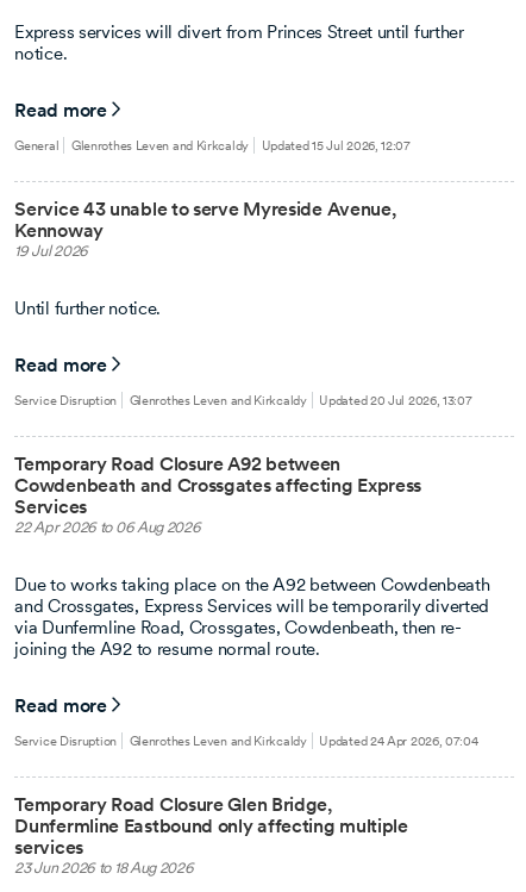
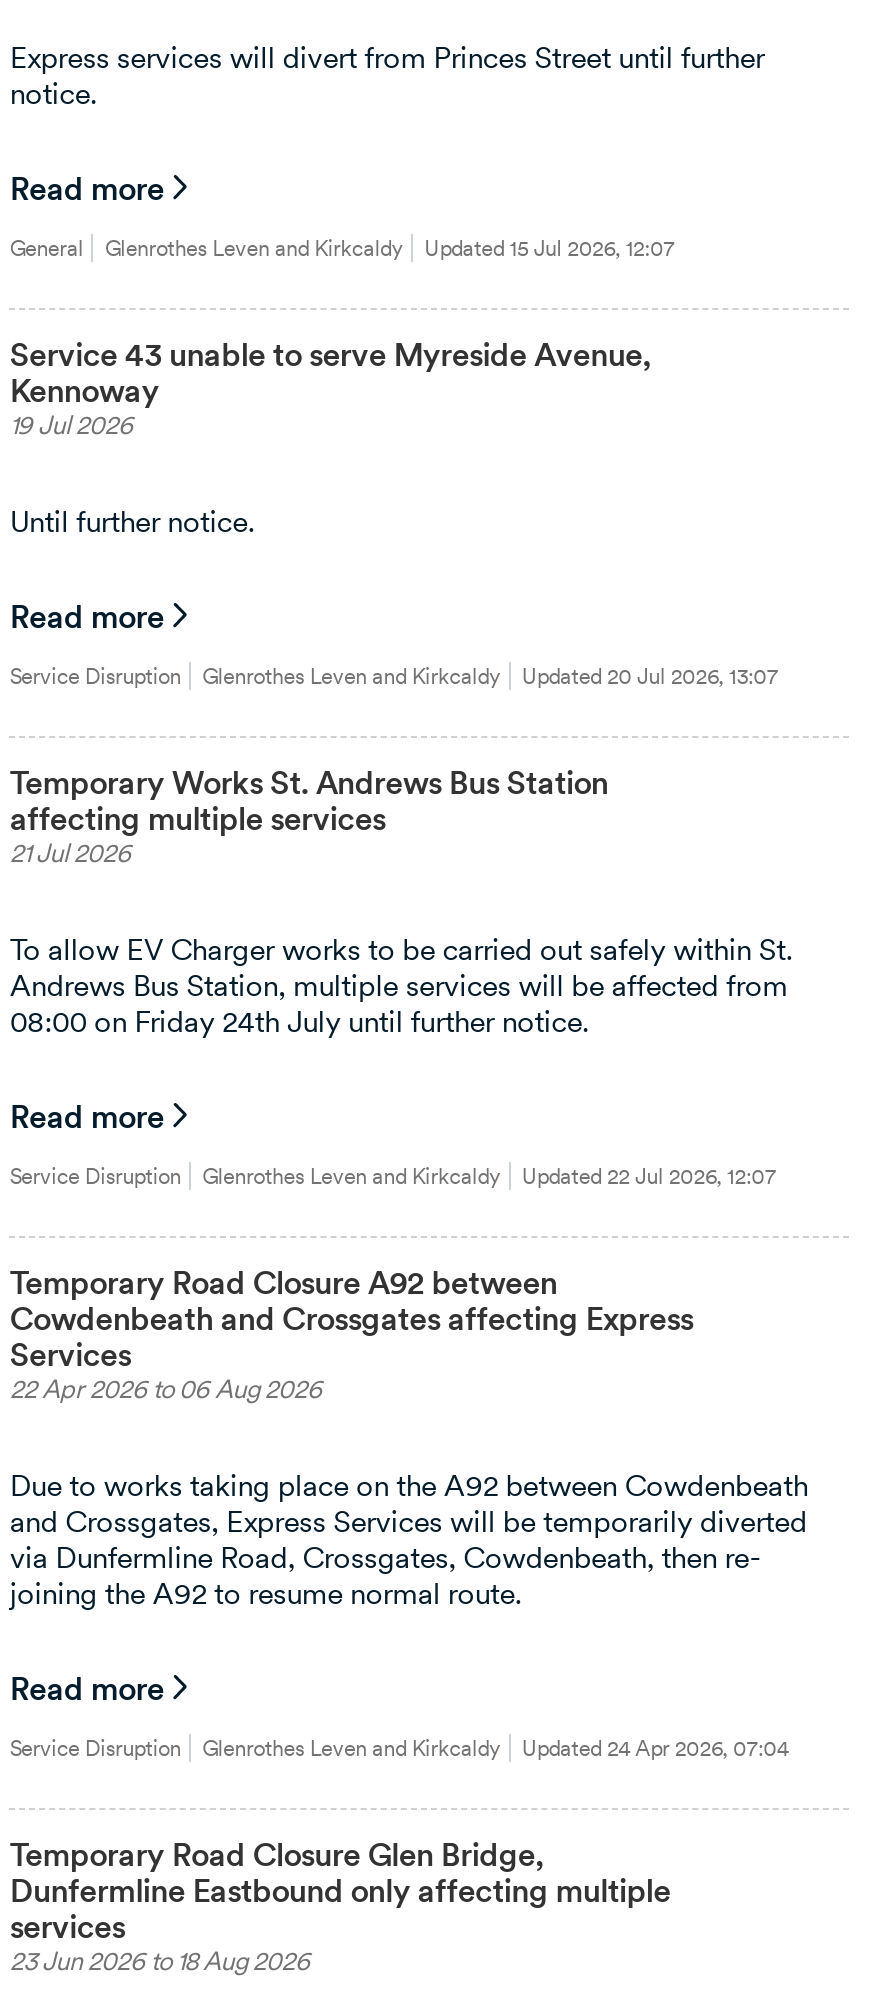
+ Temporary Works St. Andrews Bus Station
+ affecting multiple services
+ 21 Jul 2026
+ To allow EV Charger works to be carried out safely within St.
+ Andrews Bus Station, multiple services will be affected from
+ 08:00 on Friday 24th July until further notice.
+ Read more
+ Service Disruption
+ Glenrothes Leven and Kirkcaldy
+ Updated 22 Jul 2026, 12:07
